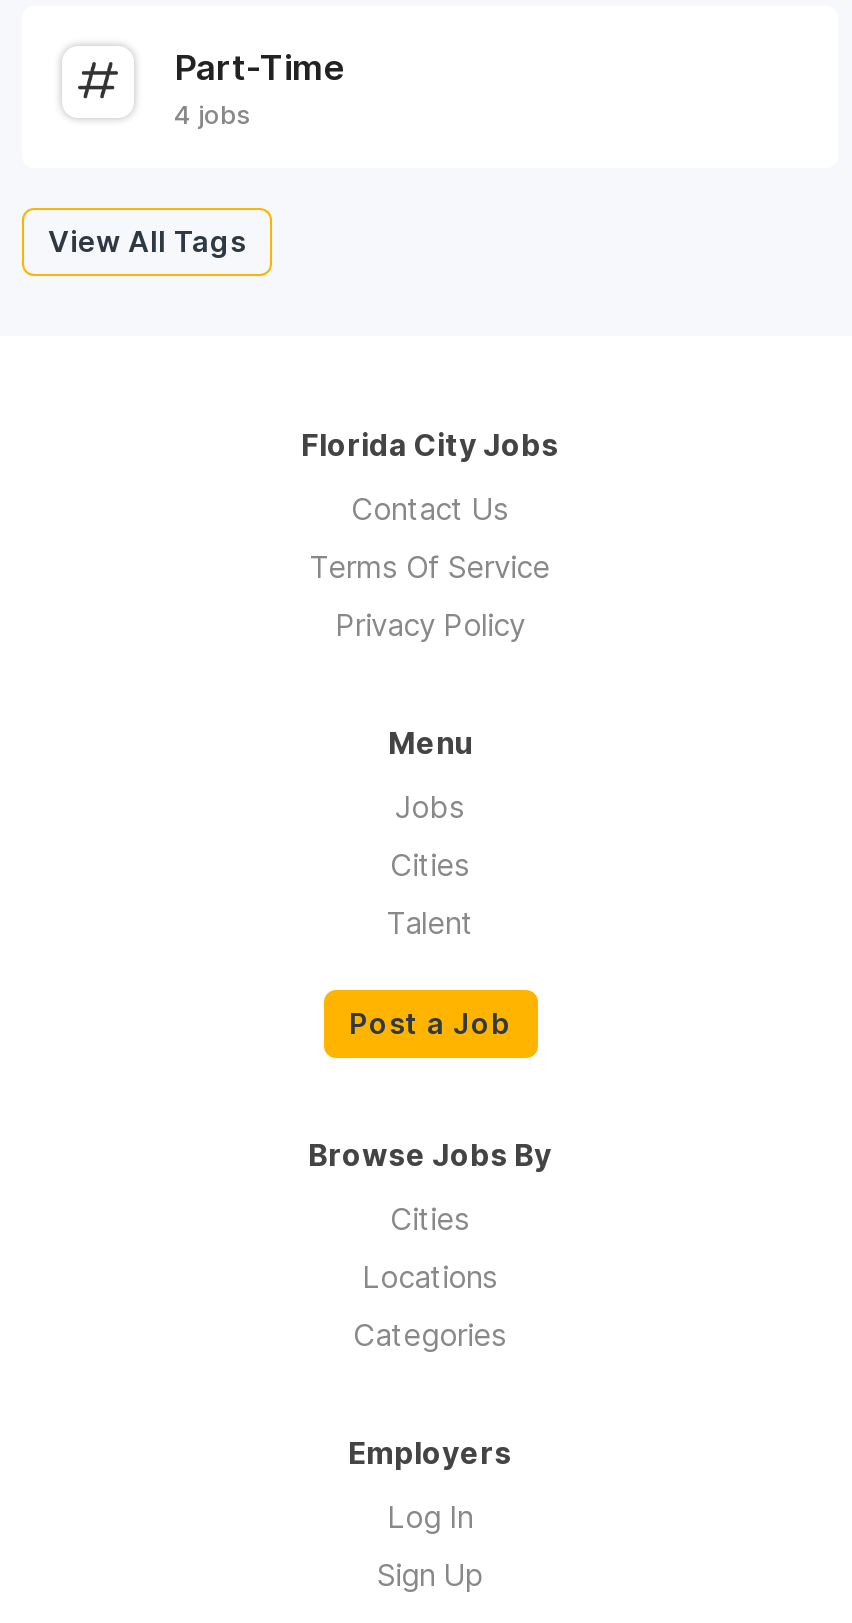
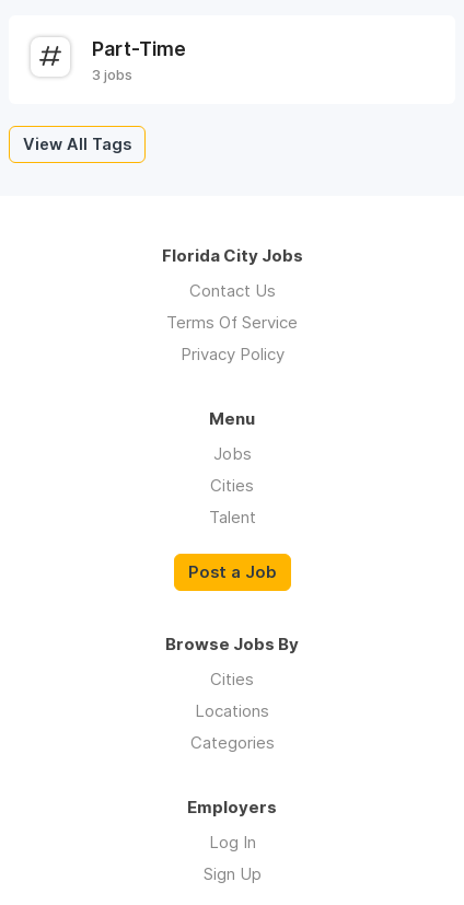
- 4 jobs
+ 3 jobs
